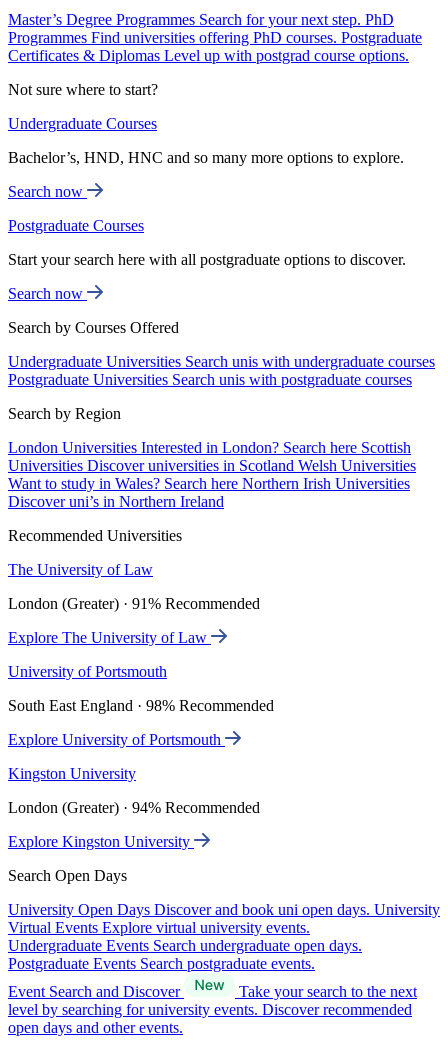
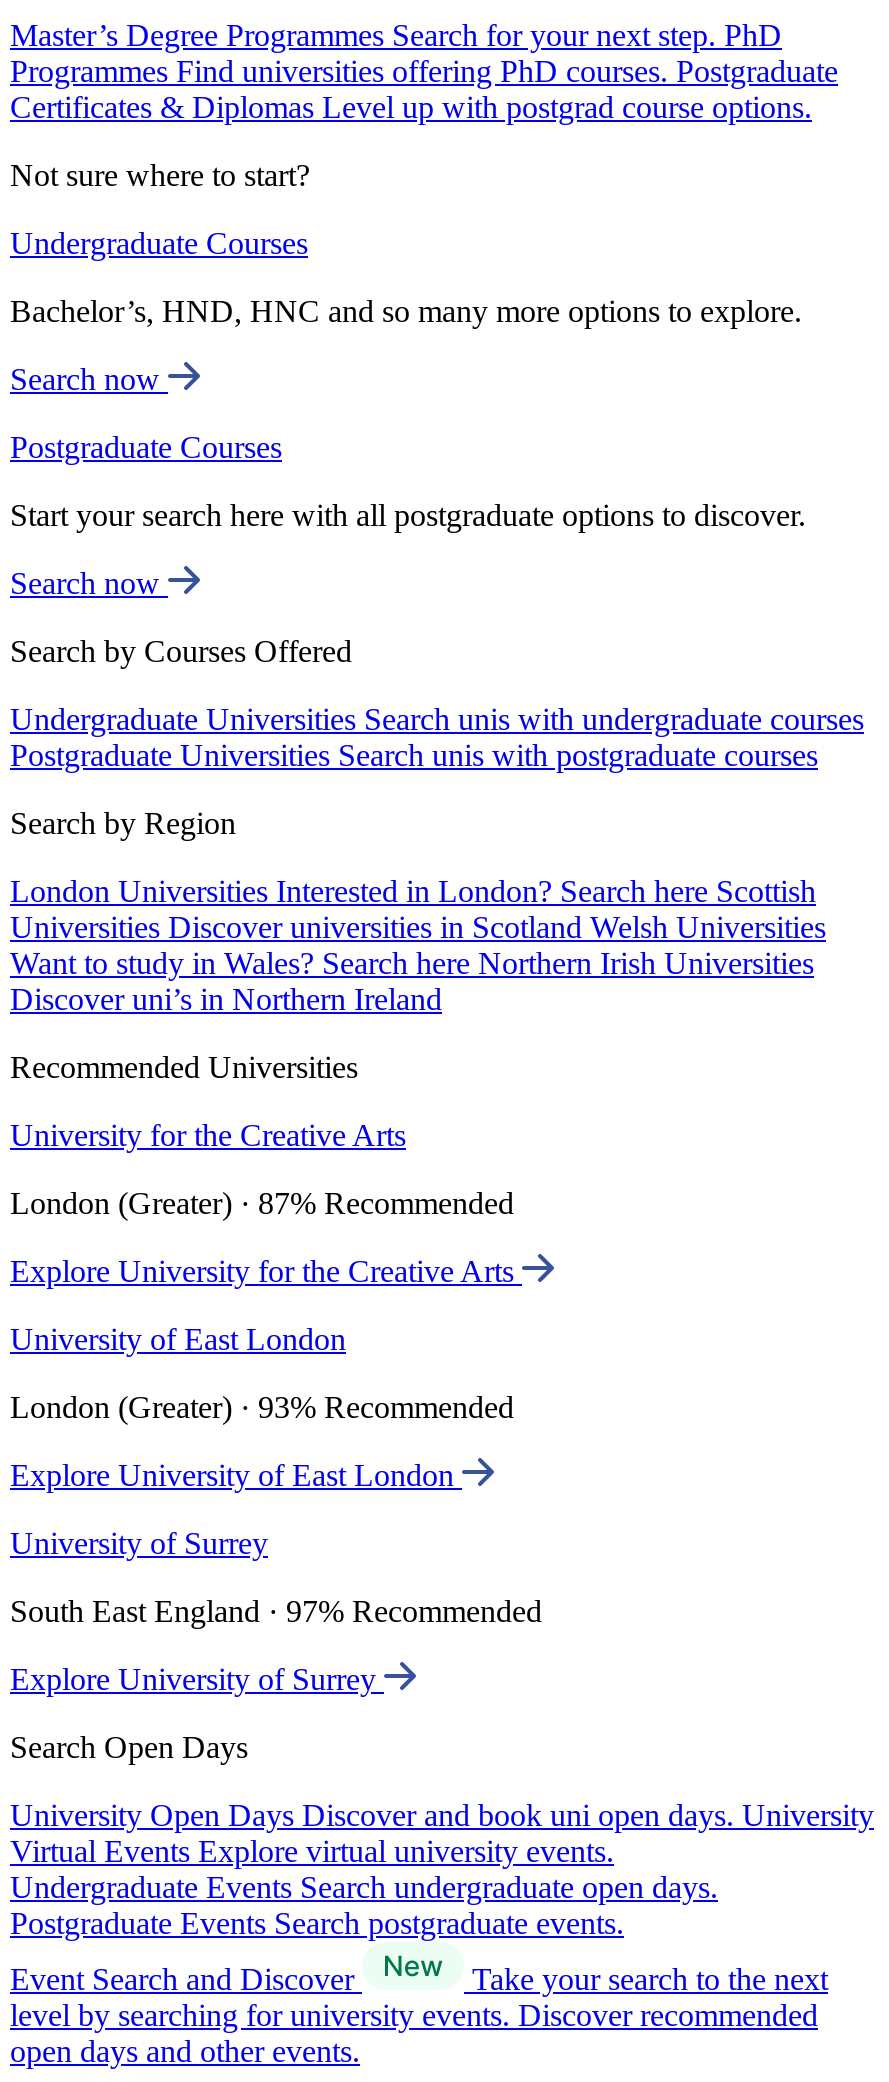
- The University of Law
+ University for the Creative Arts

- London (Greater) · 91% Recommended
+ London (Greater) · 87% Recommended

- Explore The University of Law
+ Explore University for the Creative Arts

- University of Portsmouth
+ University of East London

- South East England · 98% Recommended
+ London (Greater) · 93% Recommended

- Explore University of Portsmouth
+ Explore University of East London

- Kingston University
+ University of Surrey

- London (Greater) · 94% Recommended
+ South East England · 97% Recommended

- Explore Kingston University
+ Explore University of Surrey
